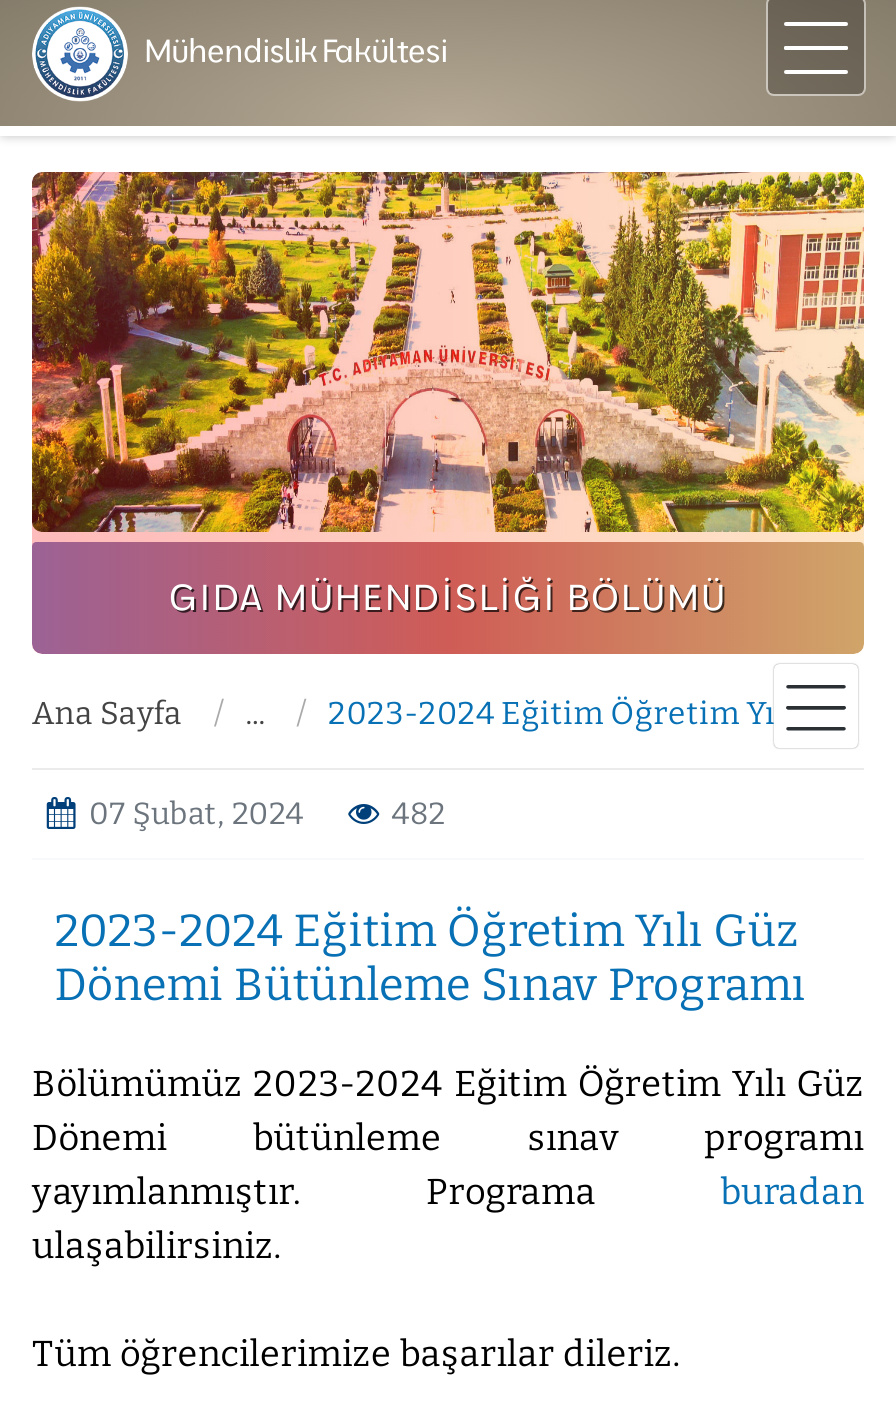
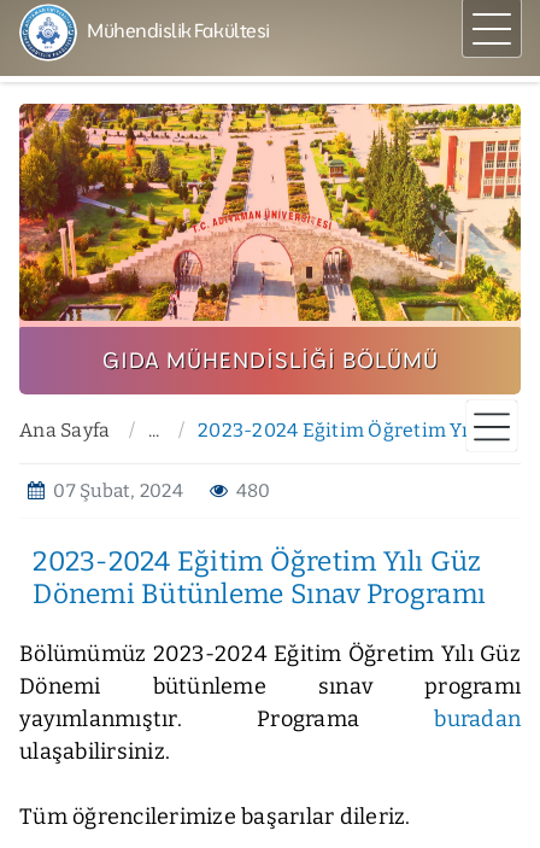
- 482
+ 480
